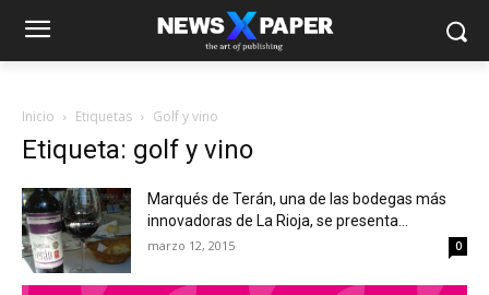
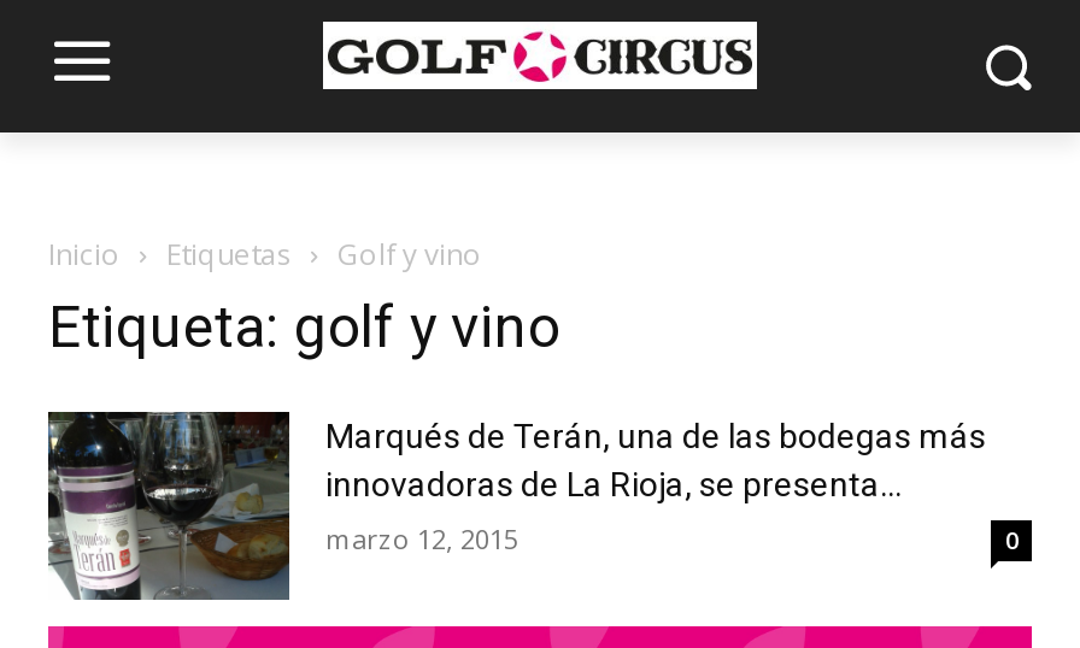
- [image]
+ [image]
